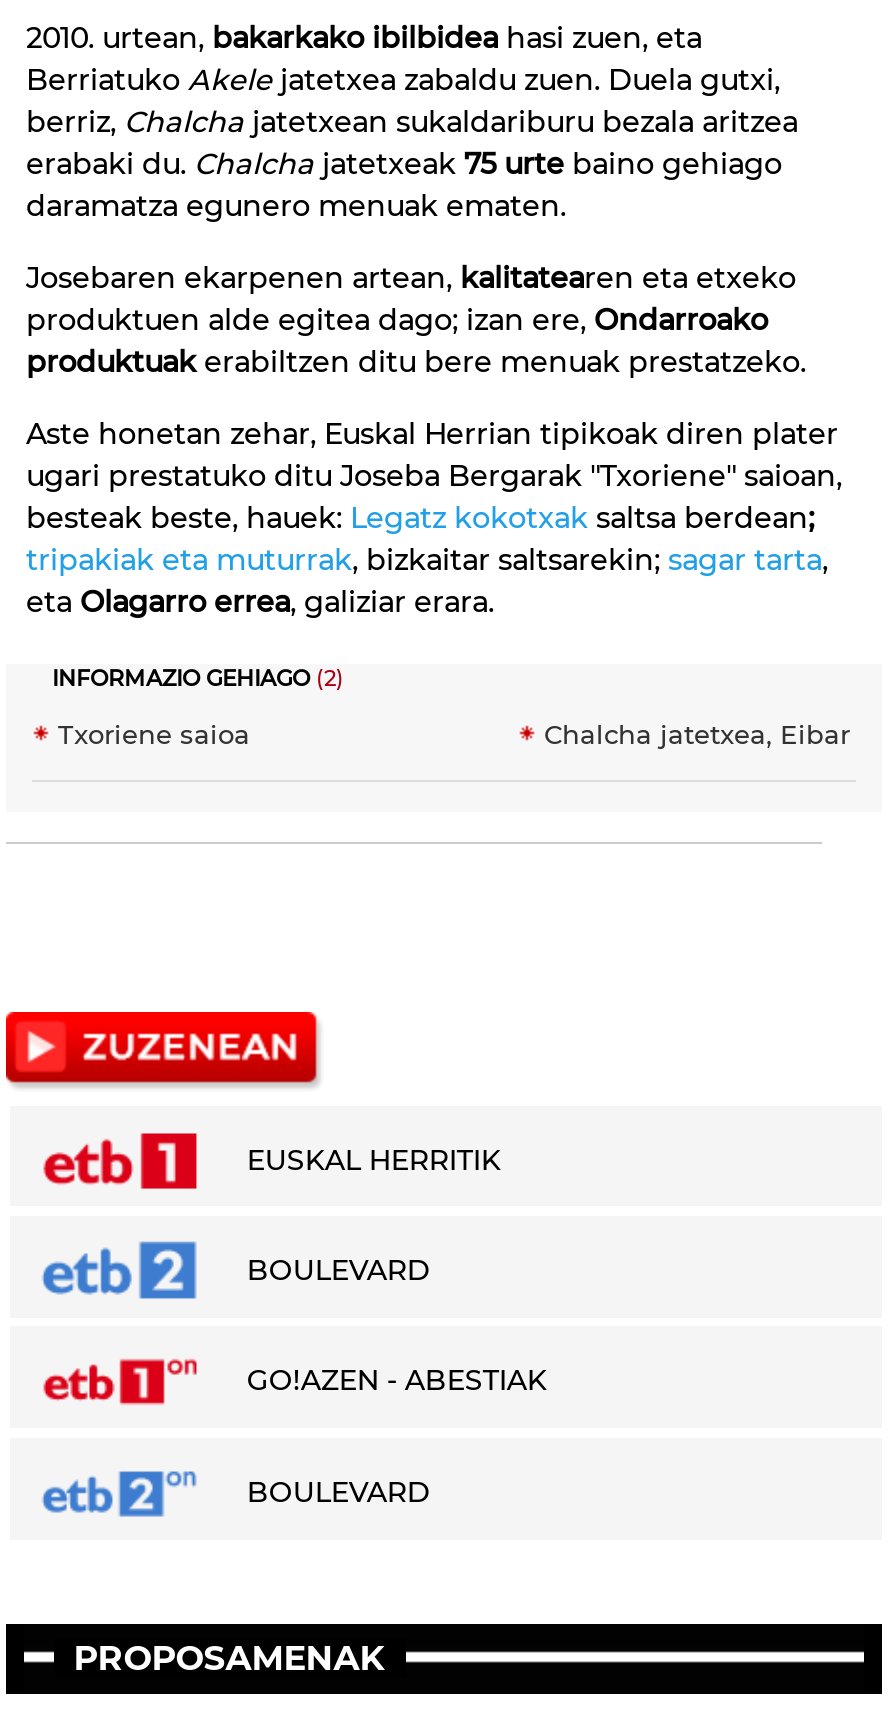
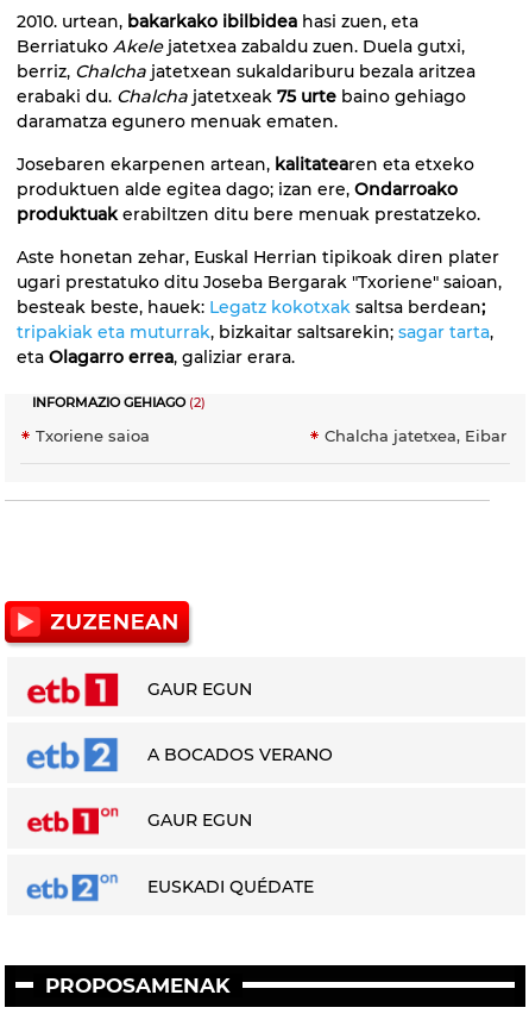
- EUSKAL HERRITIK
+ GAUR EGUN

- BOULEVARD
+ A BOCADOS VERANO

- GO!AZEN - ABESTIAK
+ GAUR EGUN

- BOULEVARD
+ EUSKADI QUÉDATE
